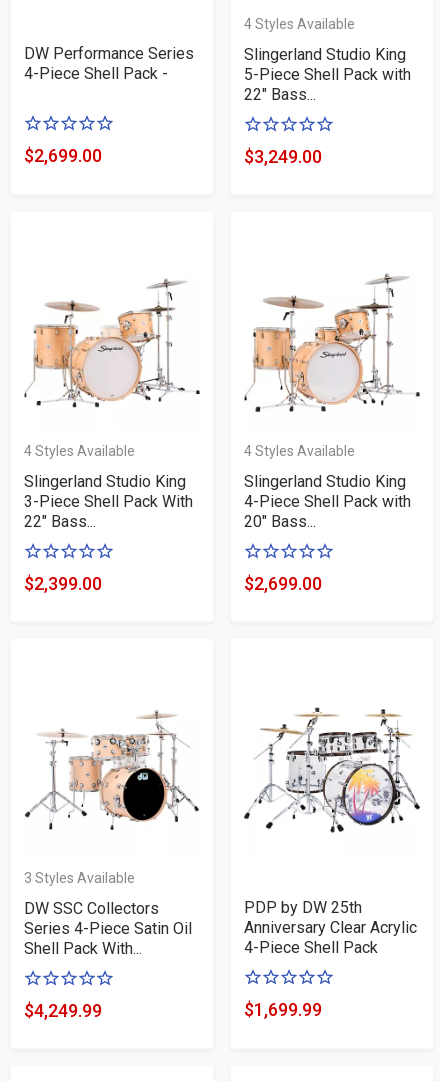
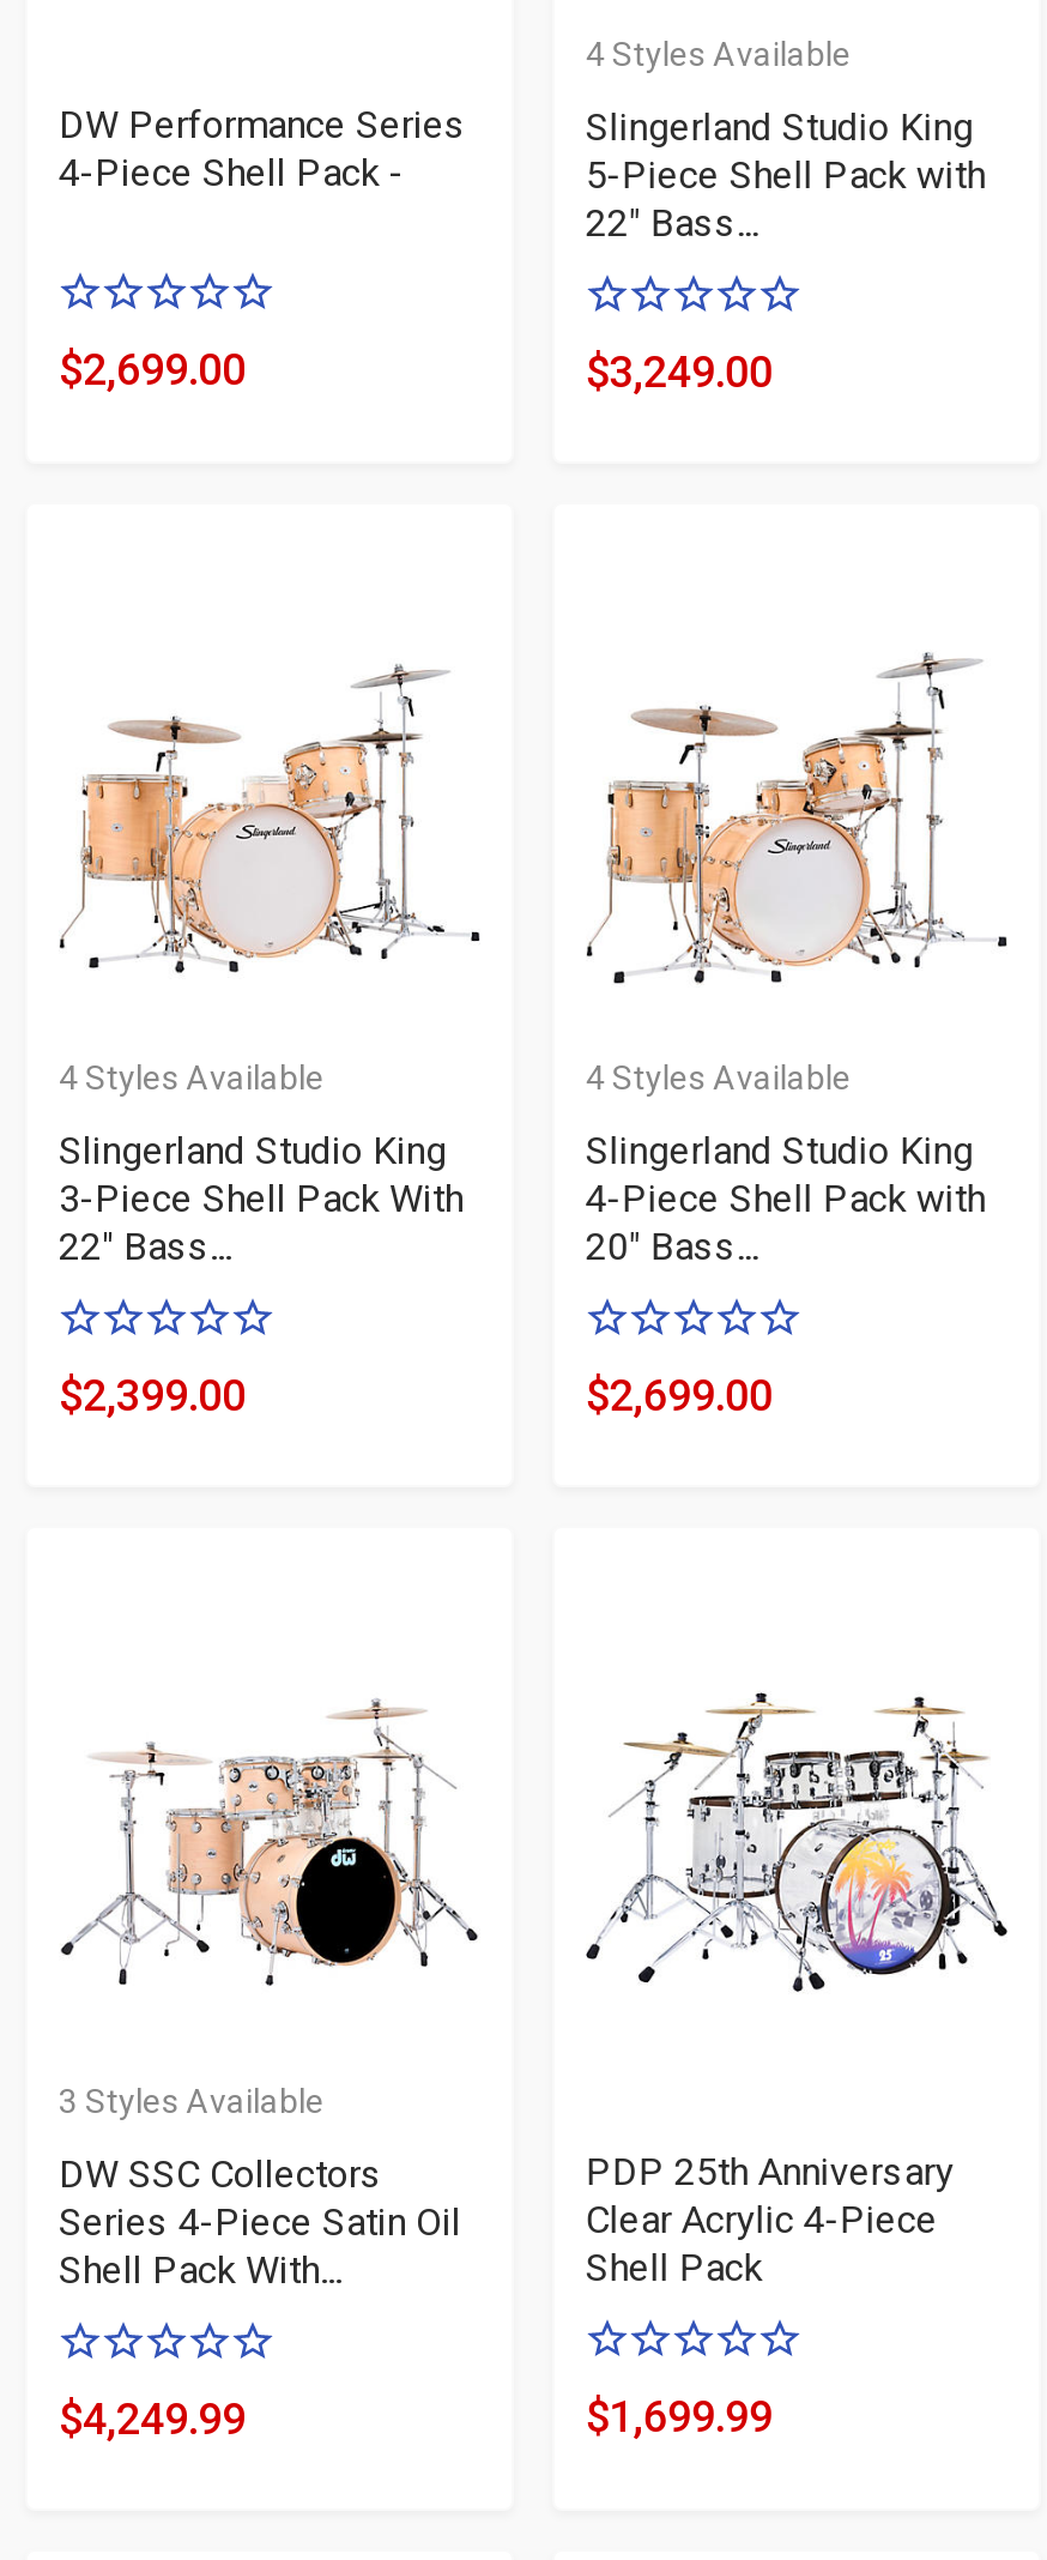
- PDP by DW 25th
- Anniversary Clear Acrylic
- 4-Piece Shell Pack
+ PDP 25th Anniversary
+ Clear Acrylic 4-Piece
+ Shell Pack
